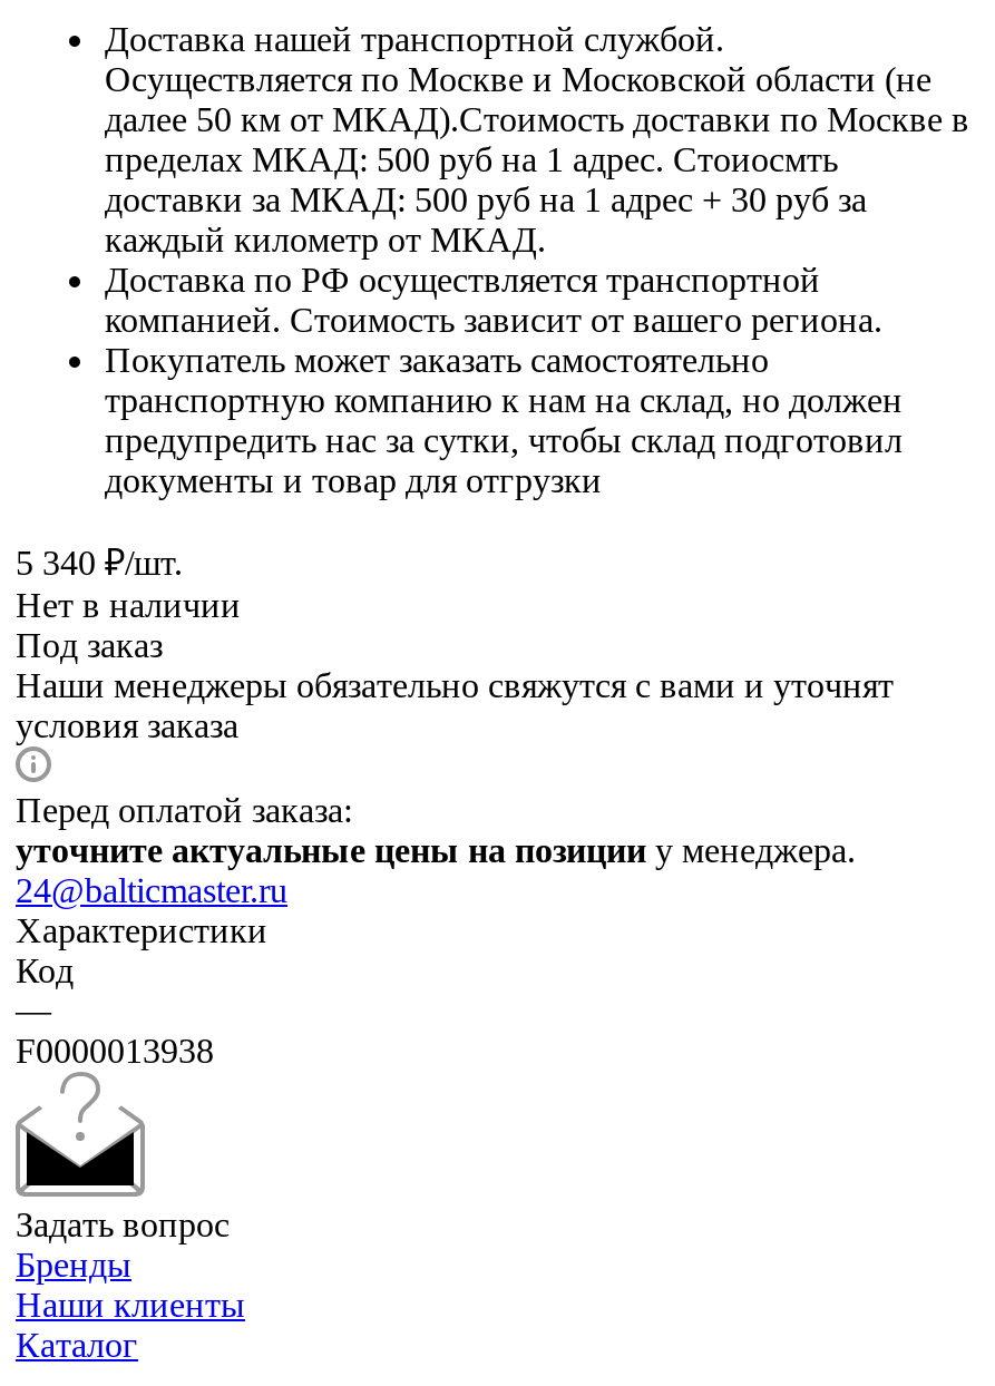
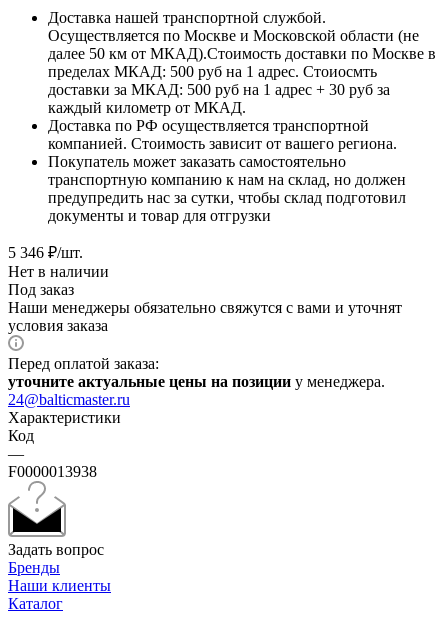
- 5 340 ₽/шт.
+ 5 346 ₽/шт.
